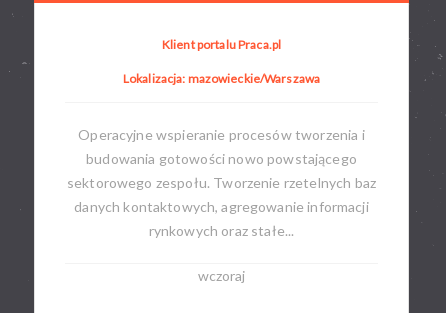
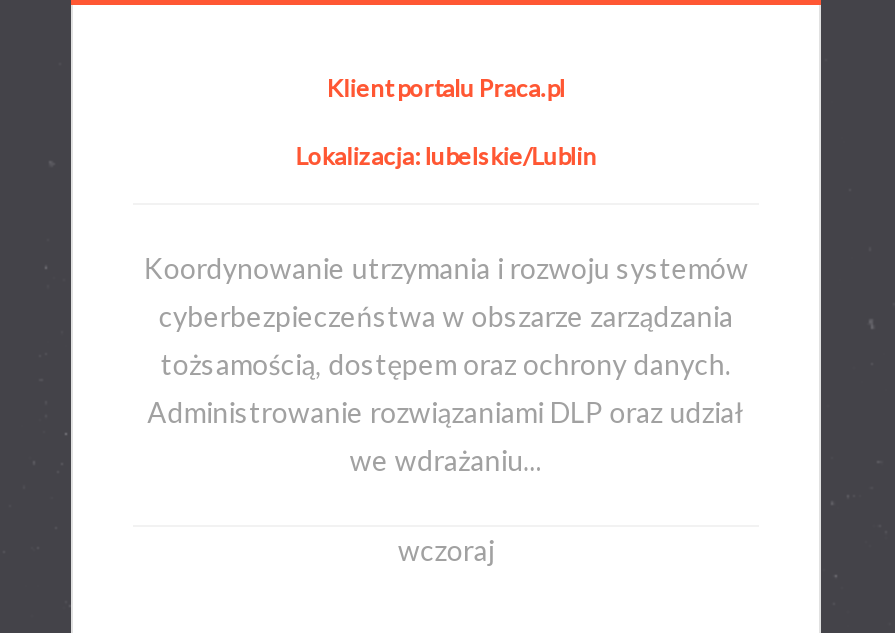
- Lokalizacja: mazowieckie/Warszawa
+ Lokalizacja: lubelskie/Lublin

- Operacyjne wspieranie procesów tworzenia i
- budowania gotowości nowo powstającego
- sektorowego zespołu. Tworzenie rzetelnych baz
- danych kontaktowych, agregowanie informacji
- rynkowych oraz stałe...
+ Koordynowanie utrzymania i rozwoju systemów
+ cyberbezpieczeństwa w obszarze zarządzania
+ tożsamością, dostępem oraz ochrony danych.
+ Administrowanie rozwiązaniami DLP oraz udział
+ we wdrażaniu...
